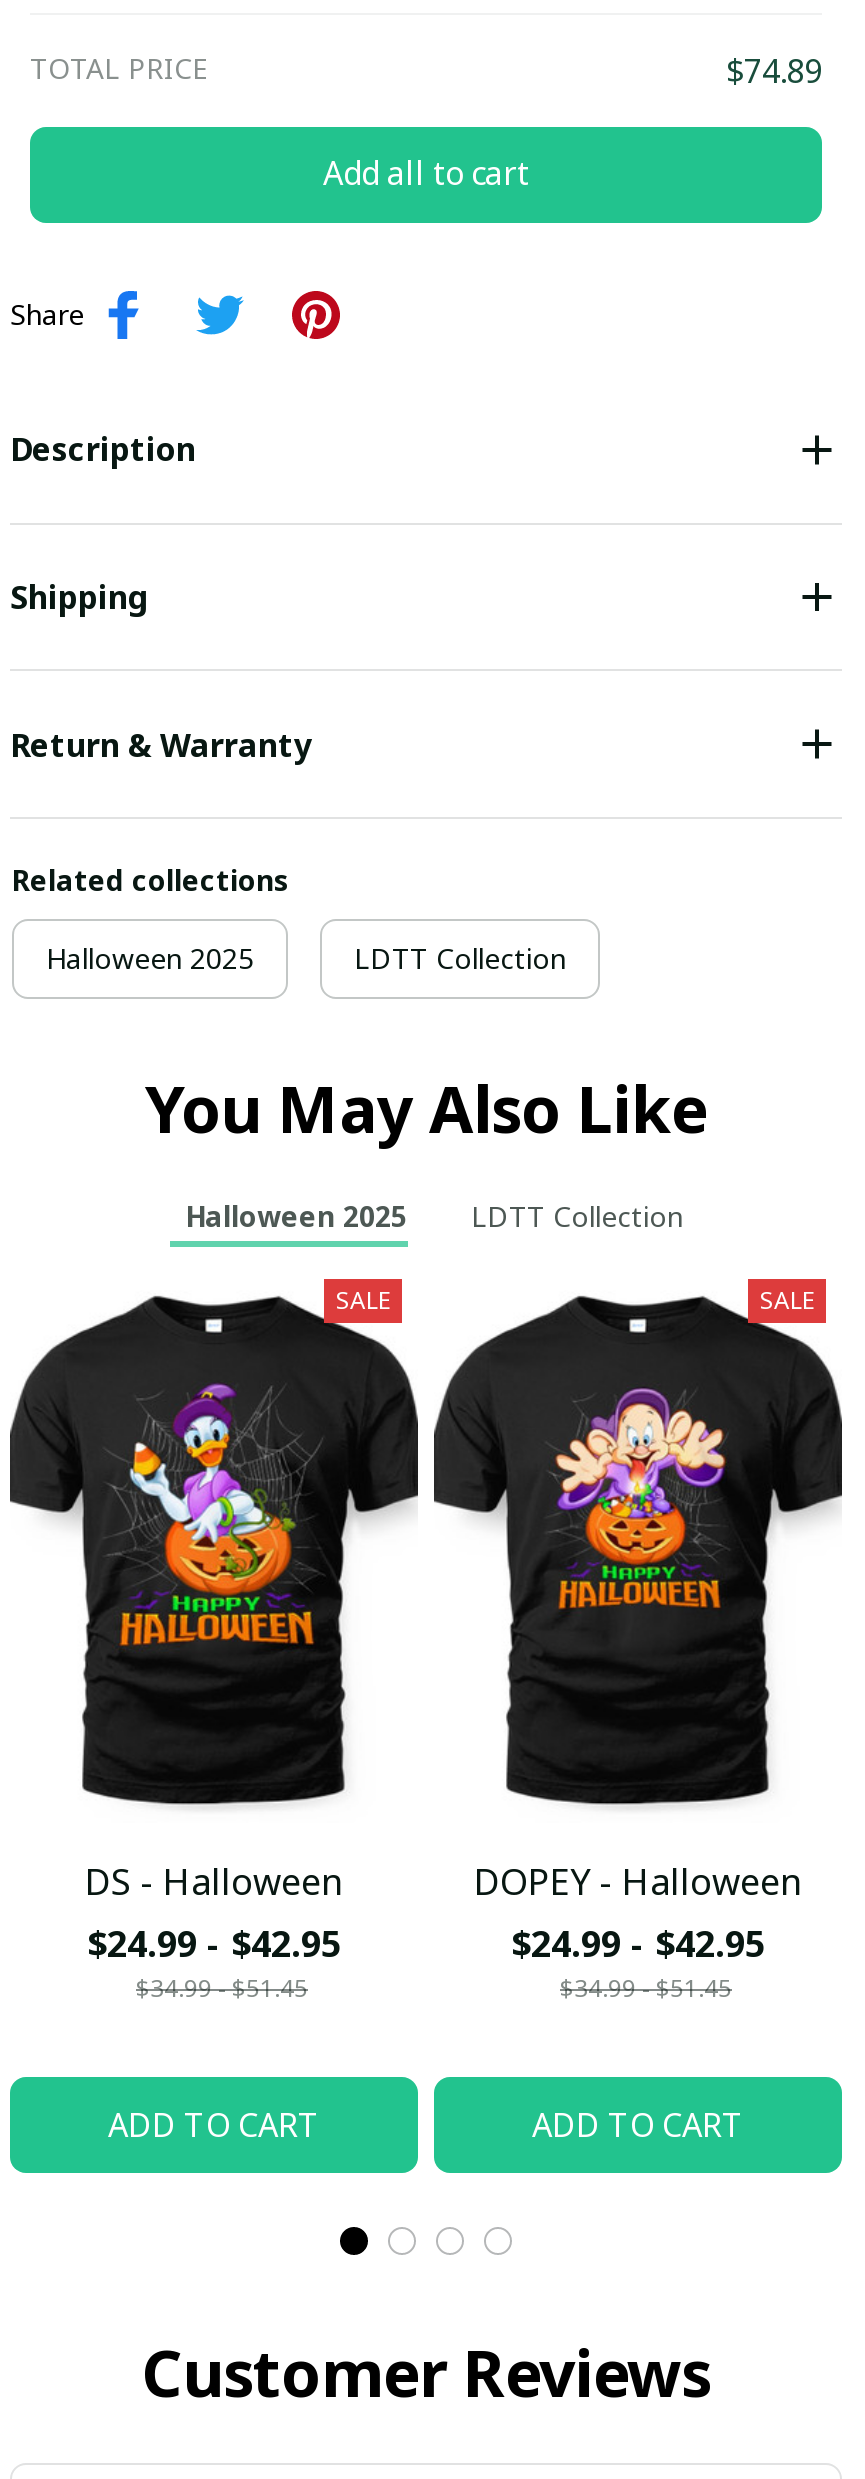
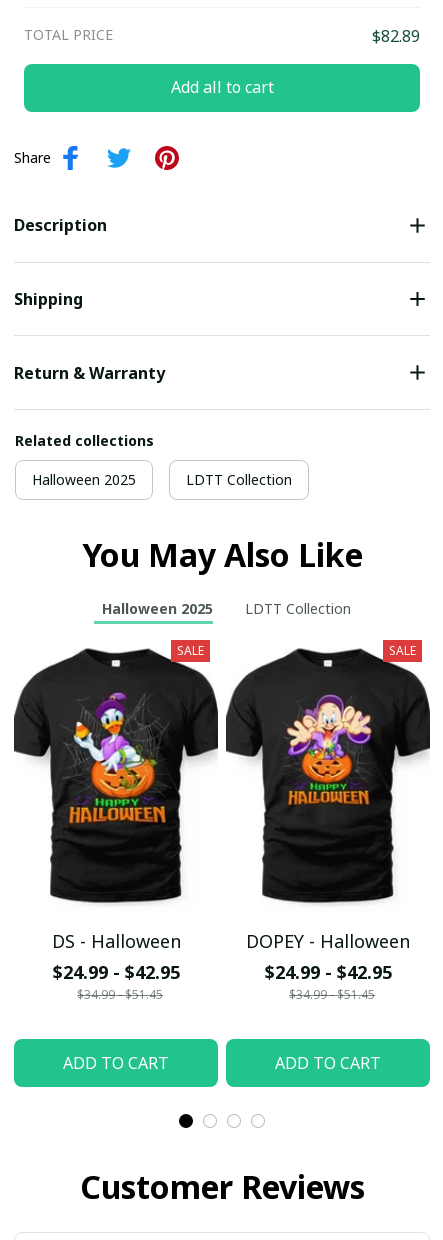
- $74.89
+ $82.89
